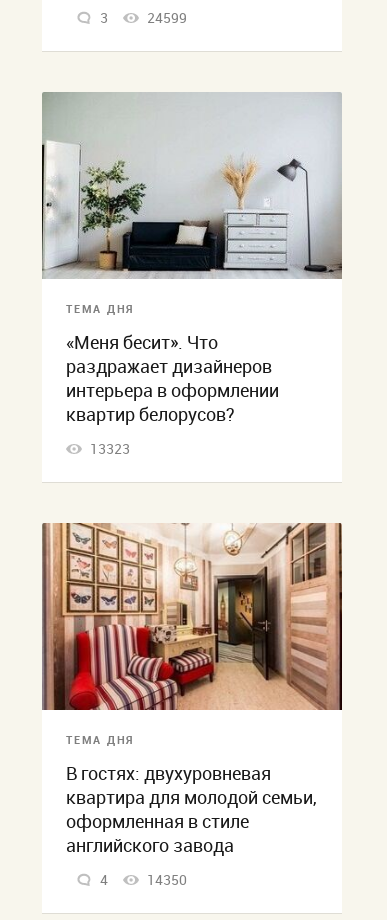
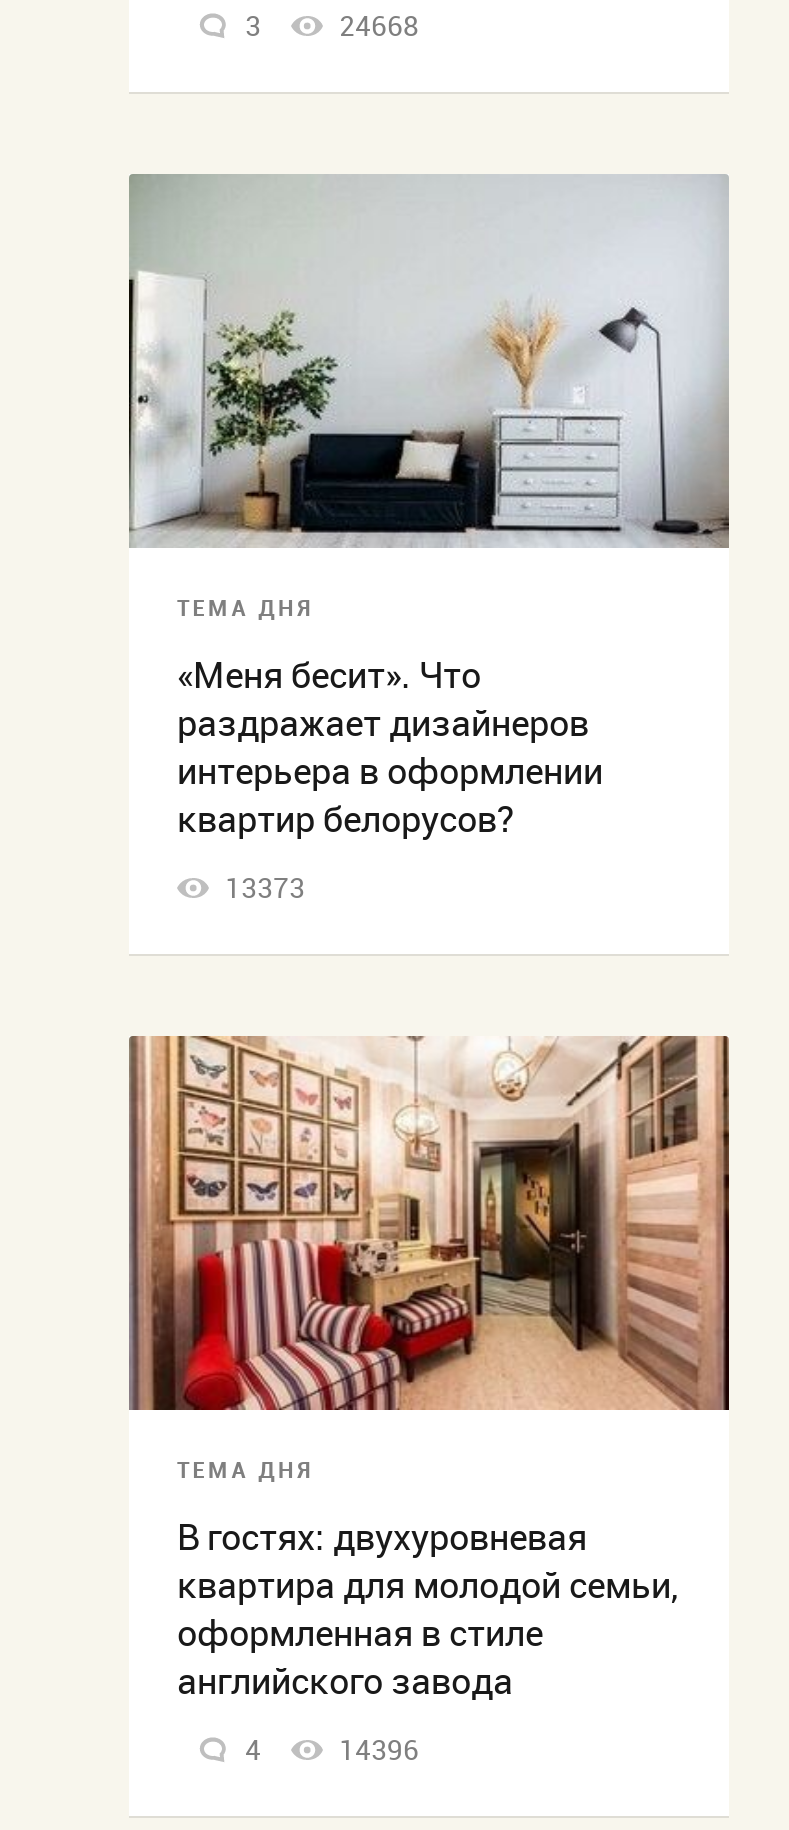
- 24599
+ 24668

- 13323
+ 13373

- 14350
+ 14396
